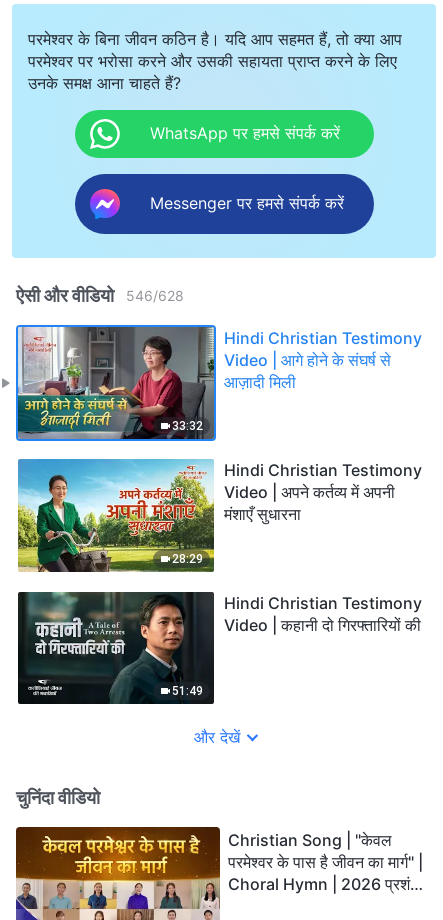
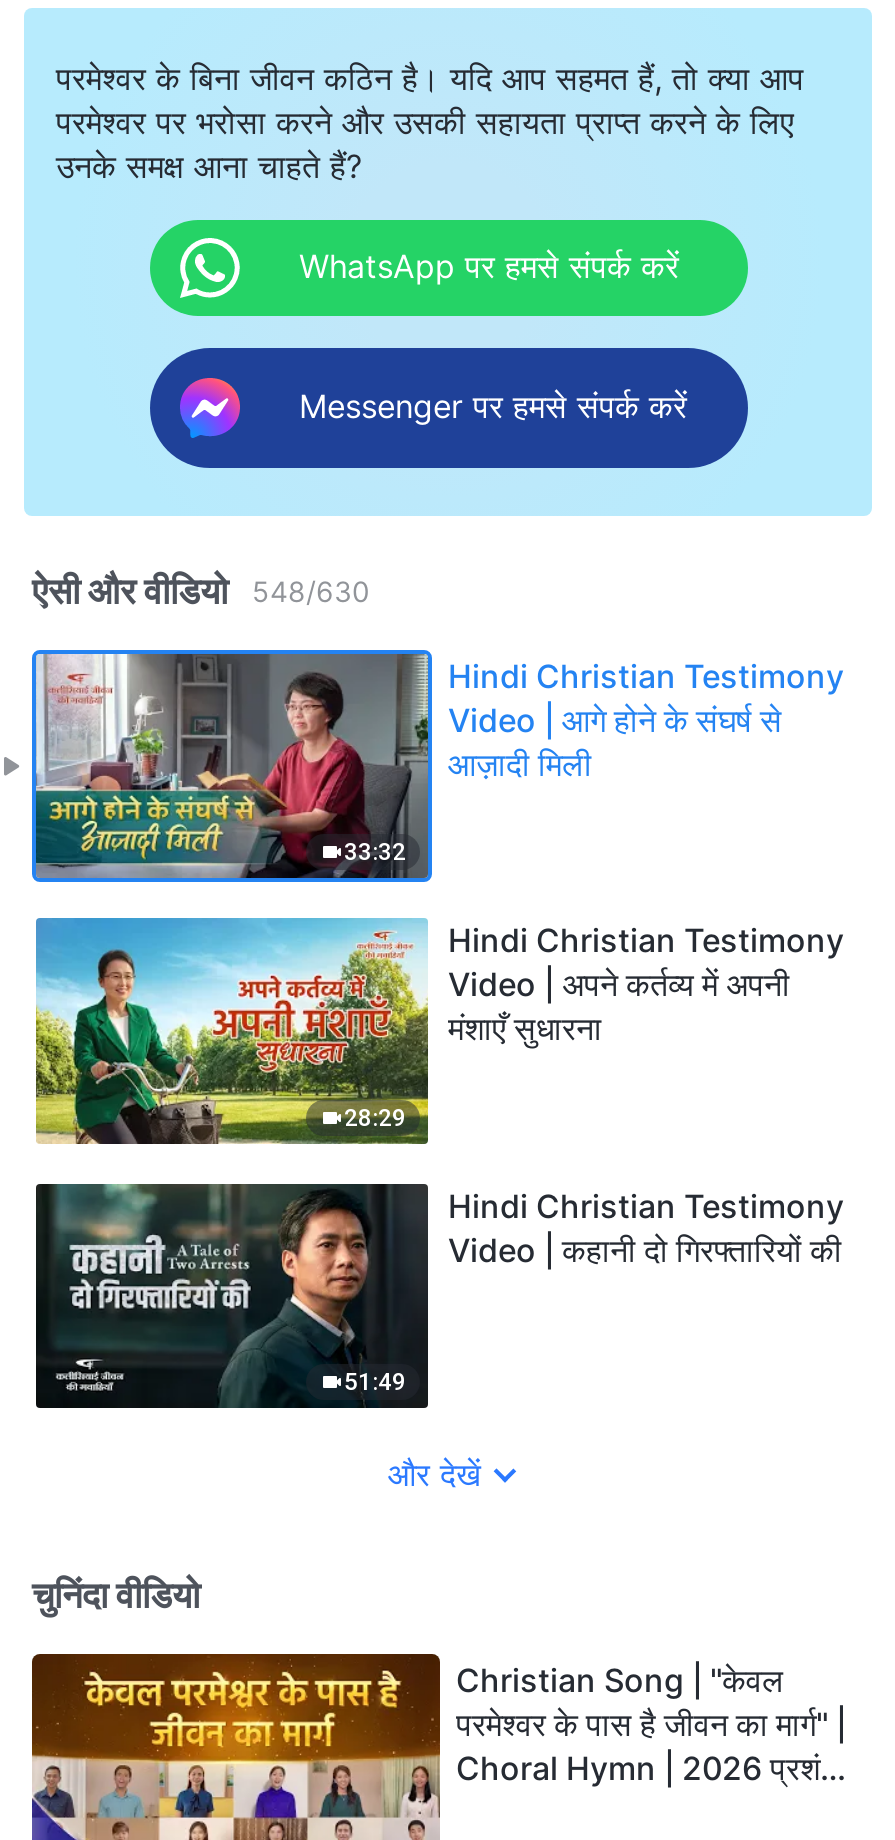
- ऐसी और वीडियो 546/628
+ ऐसी और वीडियो 548/630
